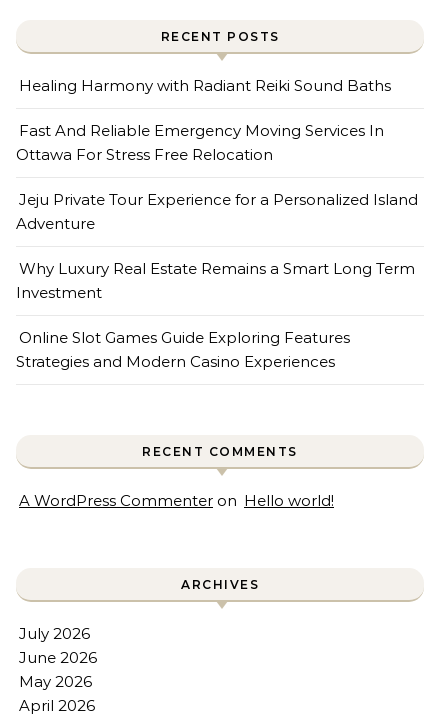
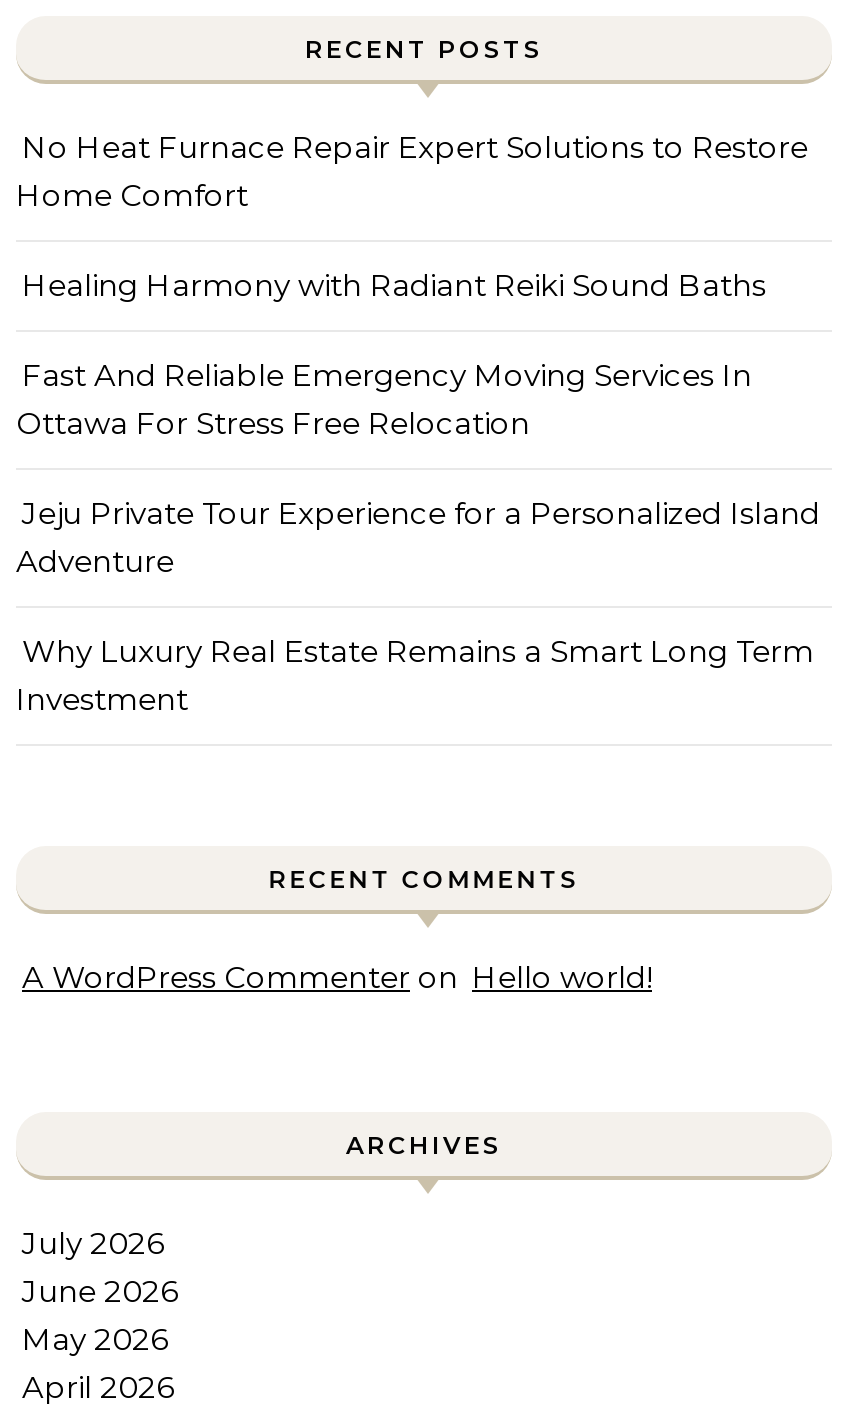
+ No Heat Furnace Repair Expert Solutions to Restore
+ Home Comfort

moved down: Healing Harmony with Radiant Reiki Sound Baths | Fast And Reliable Emergency Moving Services In | Ottawa For Stress Free Relocation | Jeju Private Tour Experience for a Personalized Island | Adventure | Why Luxury Real Estate Remains a Smart Long Term | Investment

- Online Slot Games Guide Exploring Features
- Strategies and Modern Casino Experiences
